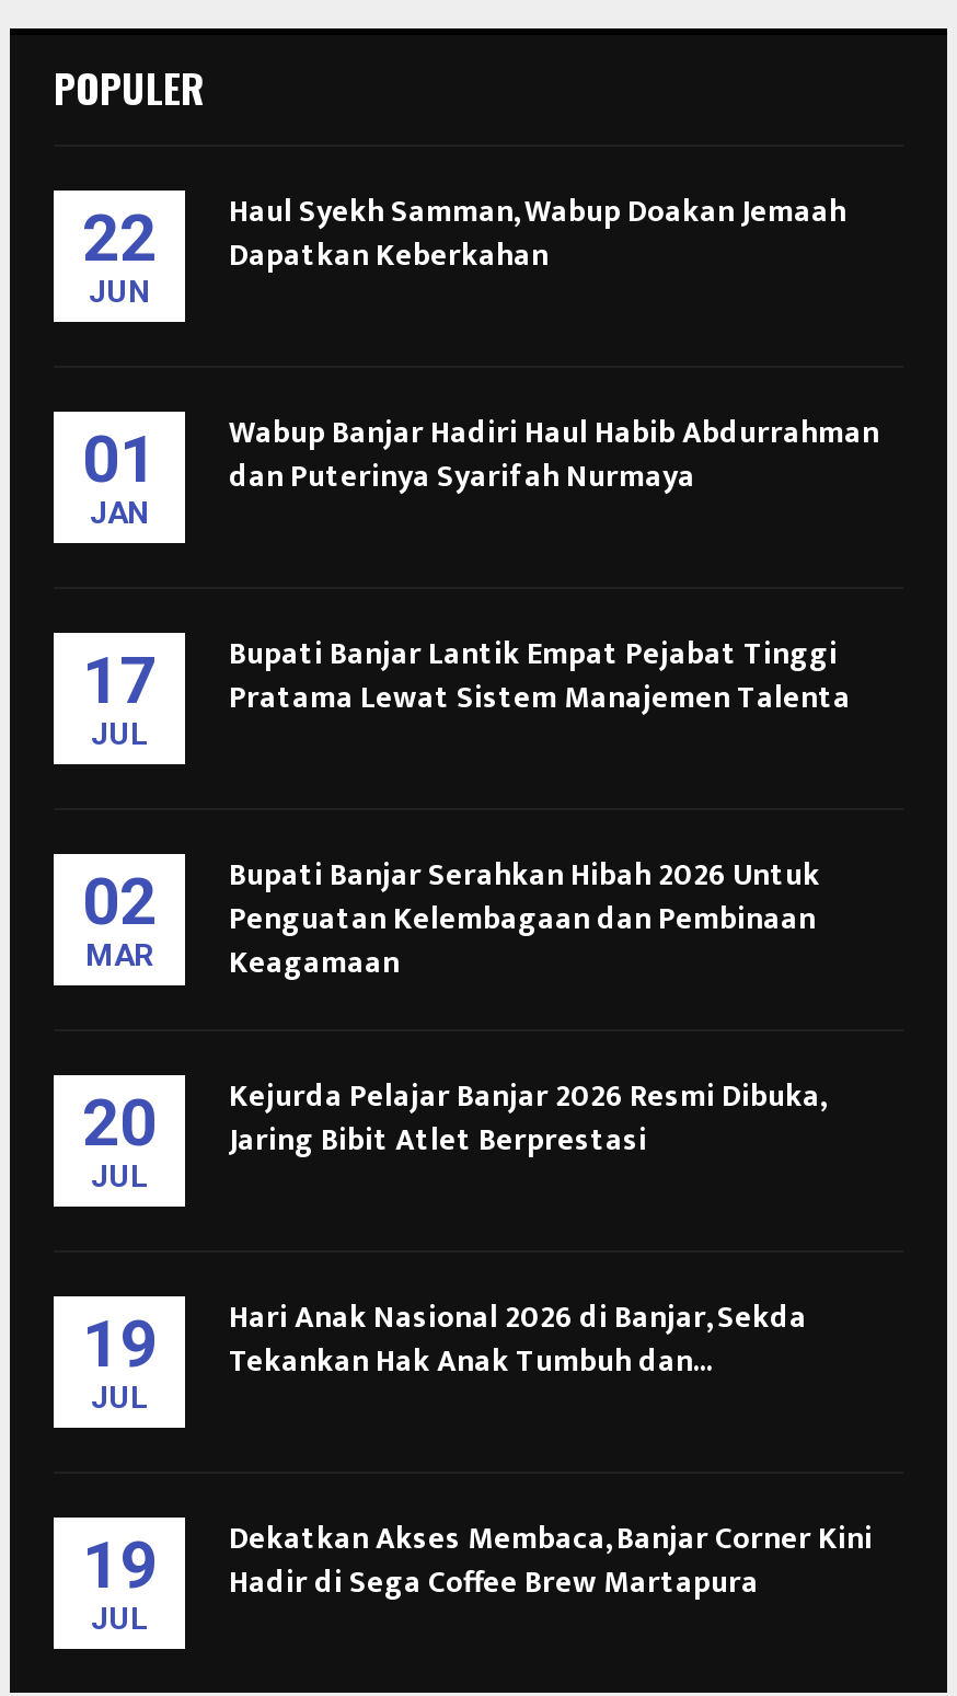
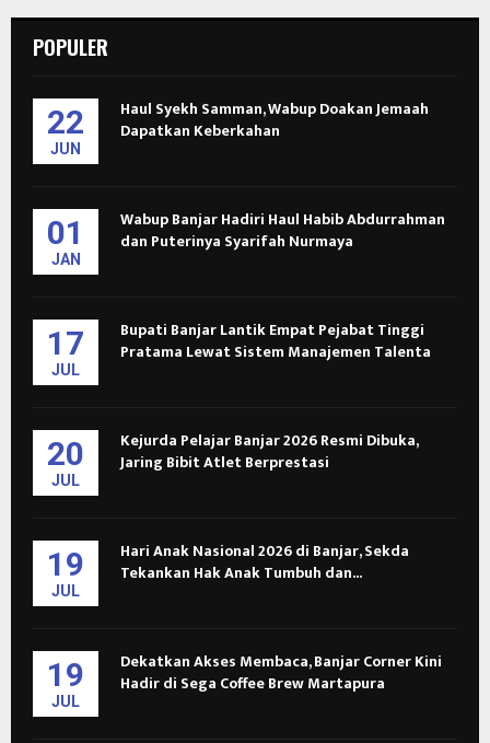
- Bupati Banjar Serahkan Hibah 2026 Untuk
- Penguatan Kelembagaan dan Pembinaan
- Keagamaan

- 02
- MAR
